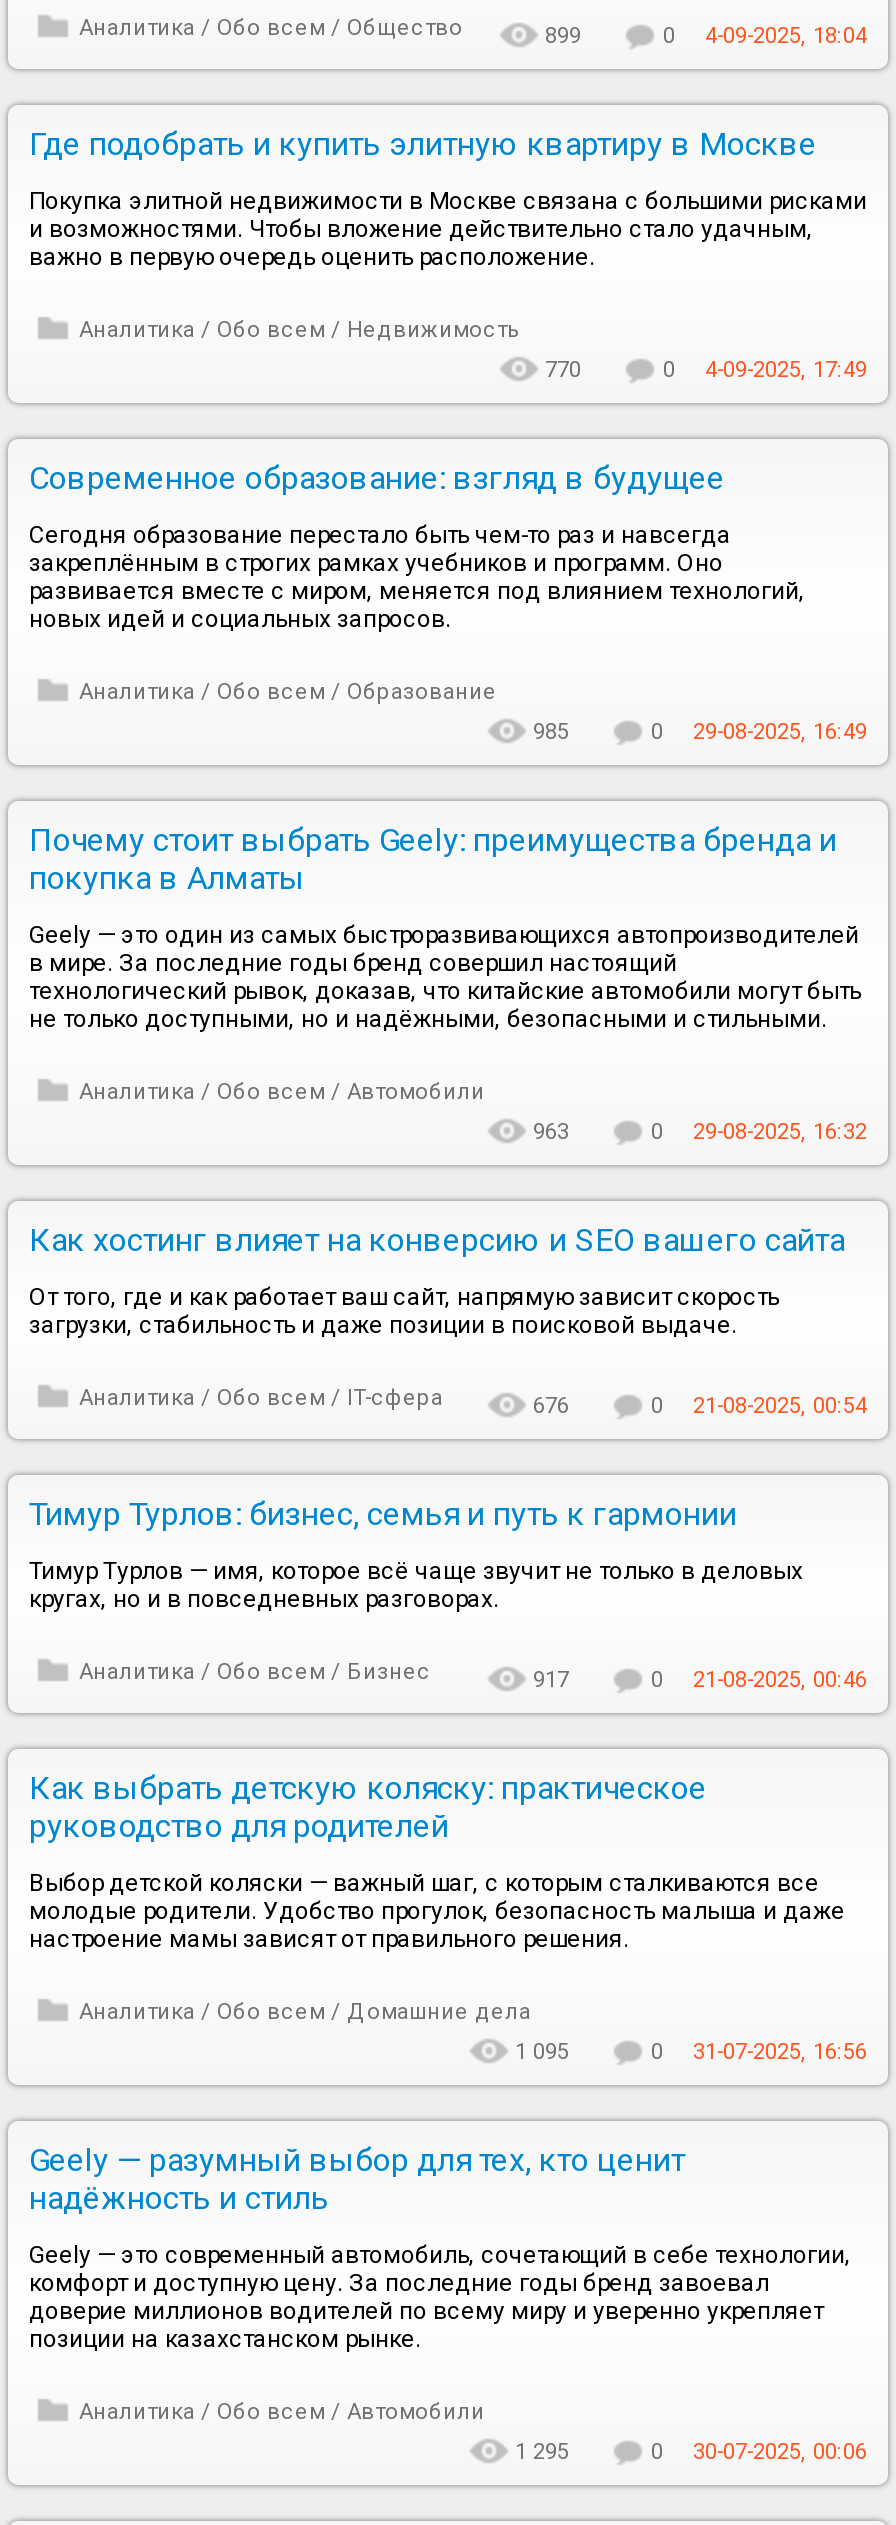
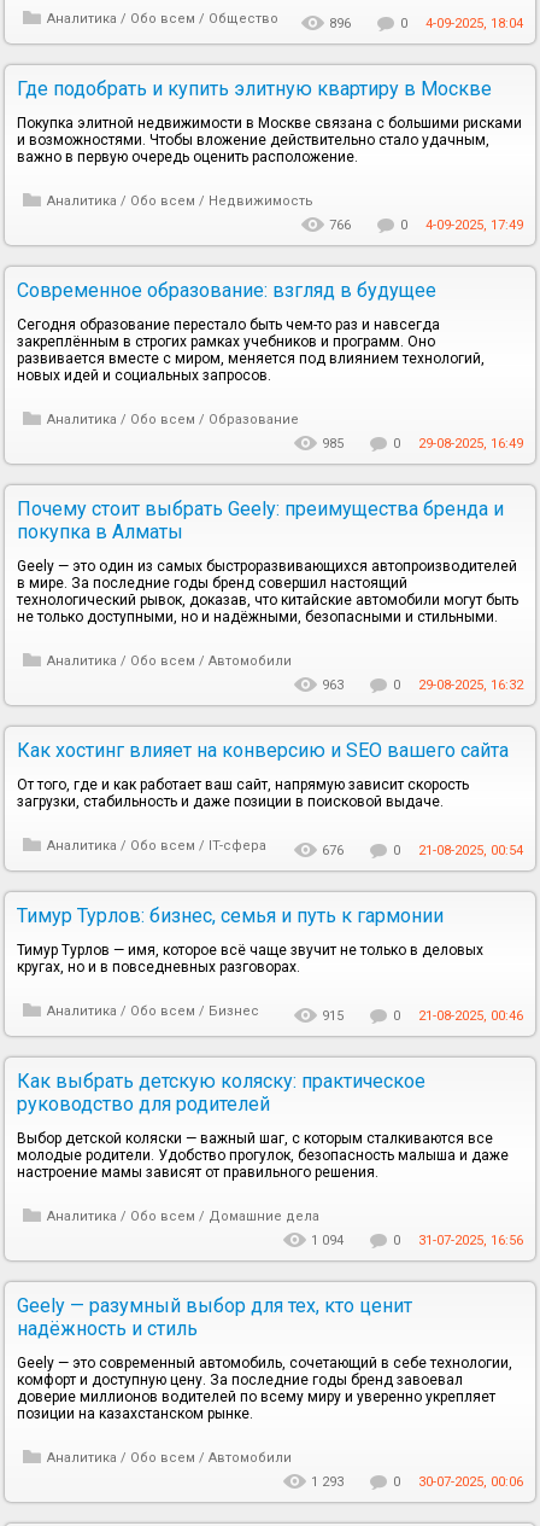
- 899
+ 896

- 770
+ 766

- 917
+ 915

- 1 095
+ 1 094

- 1 295
+ 1 293
